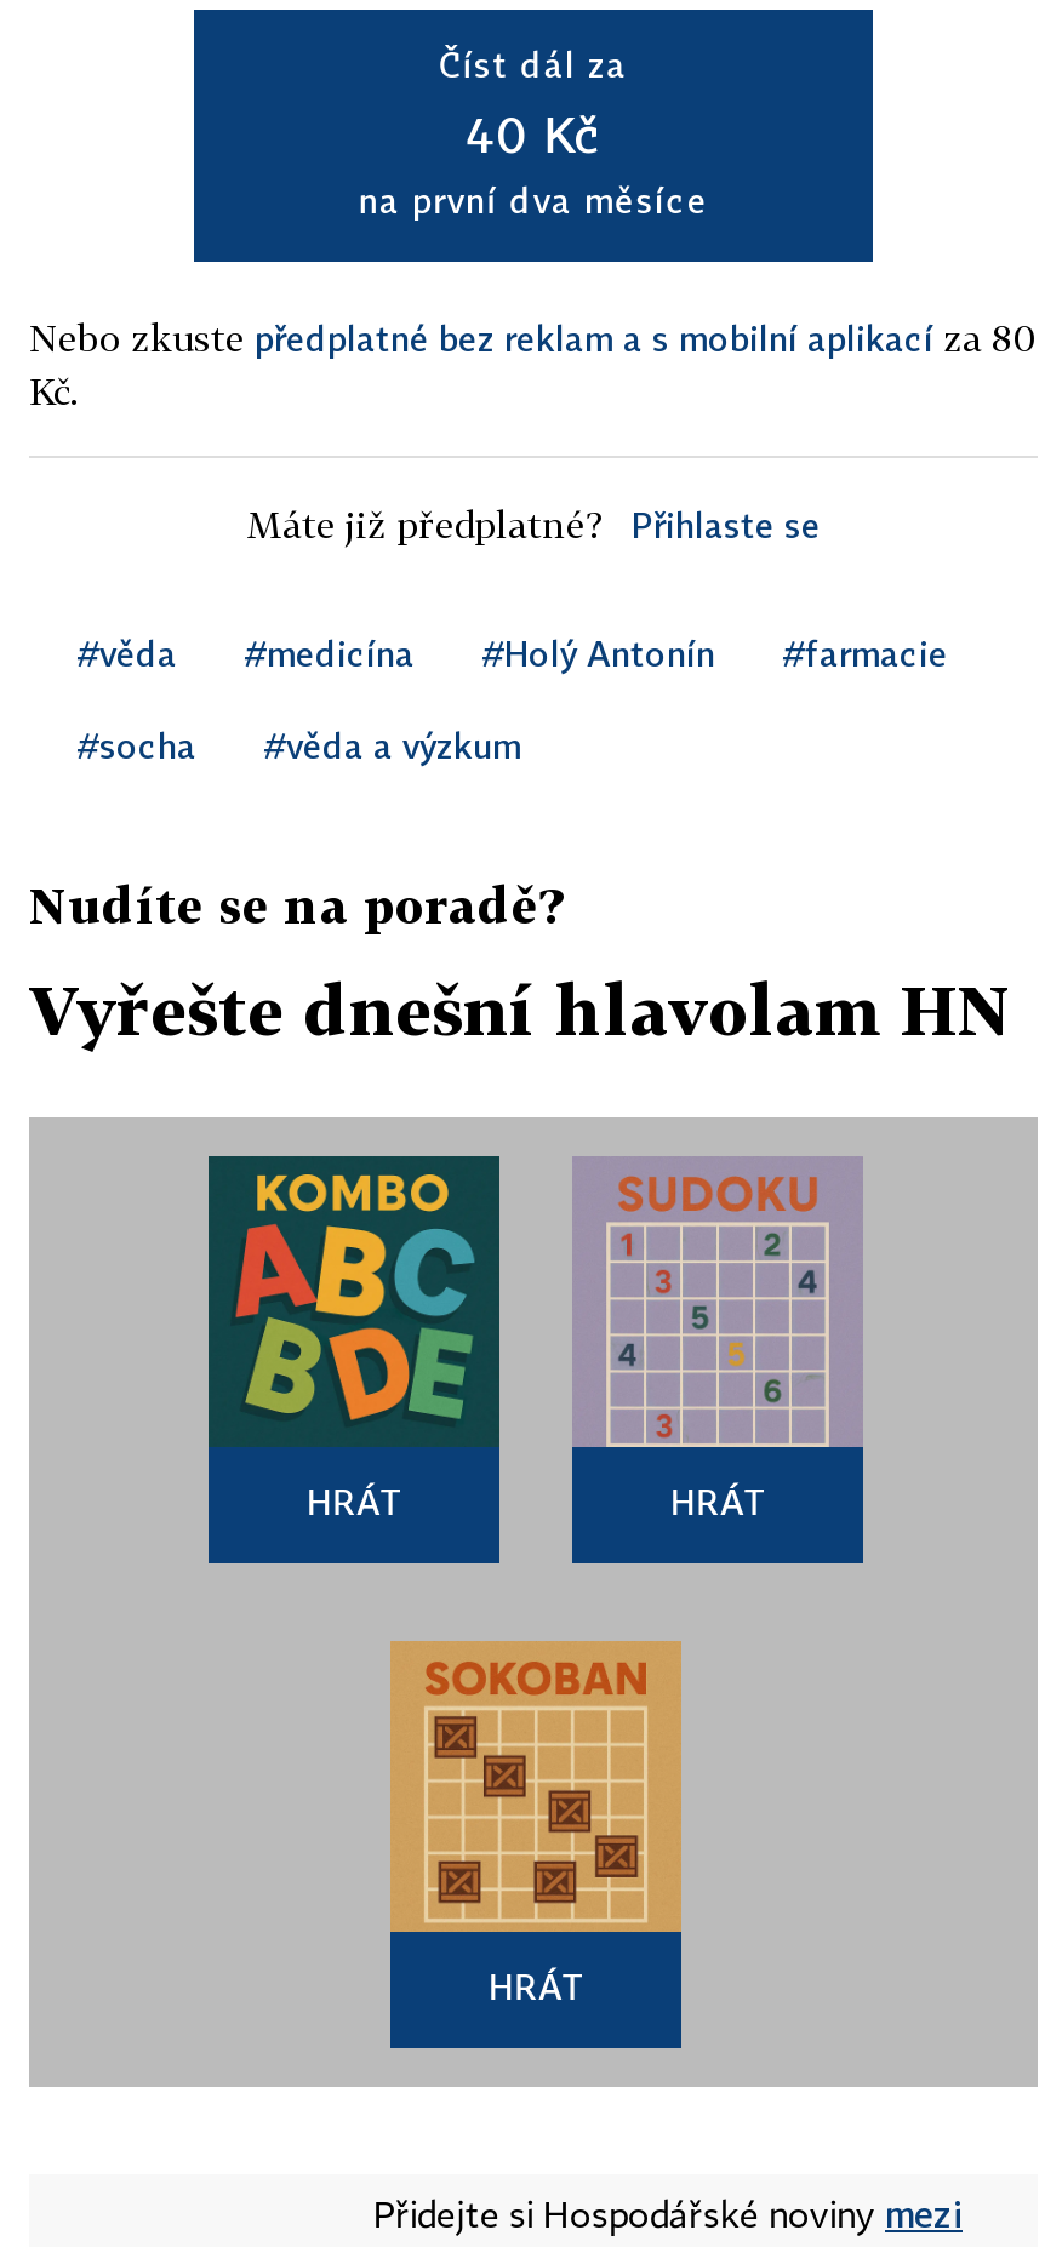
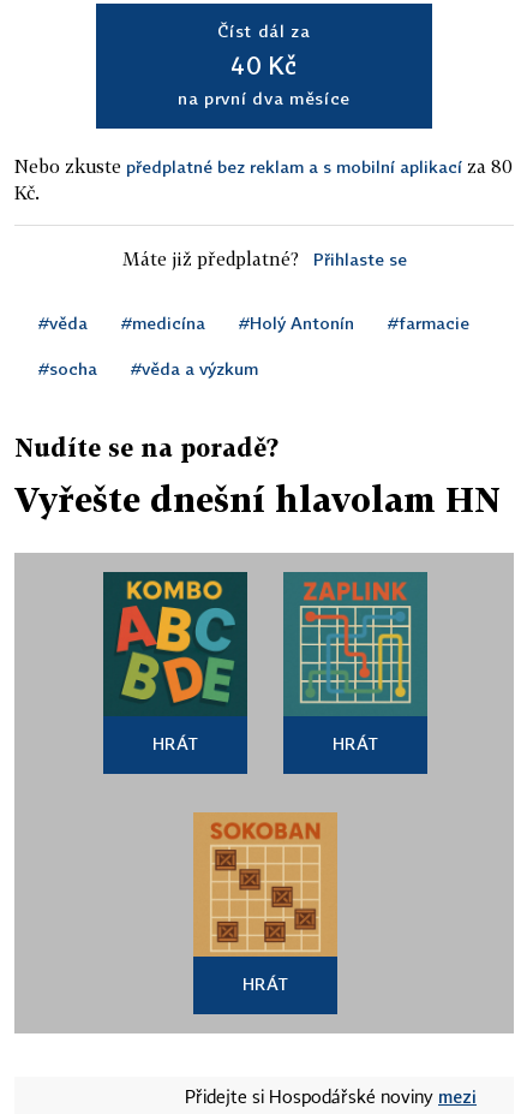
- [image]
+ [image]
